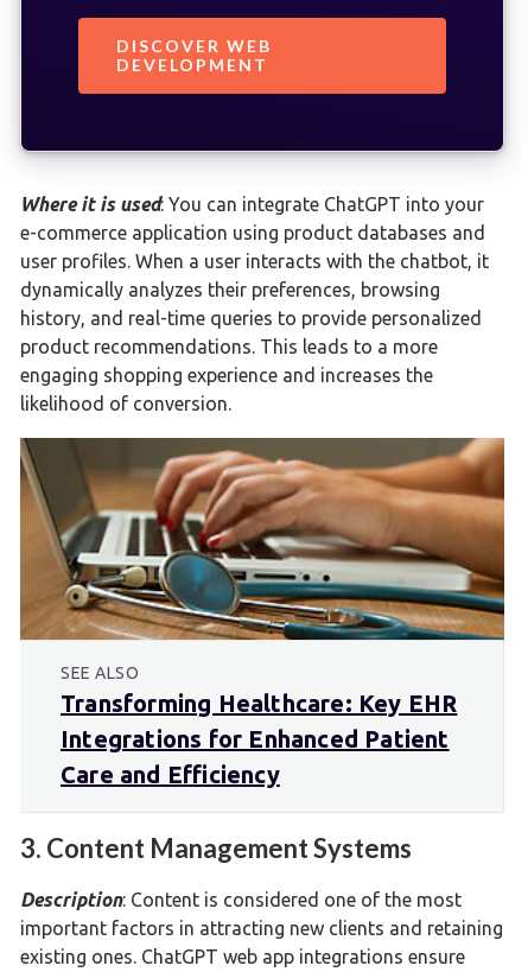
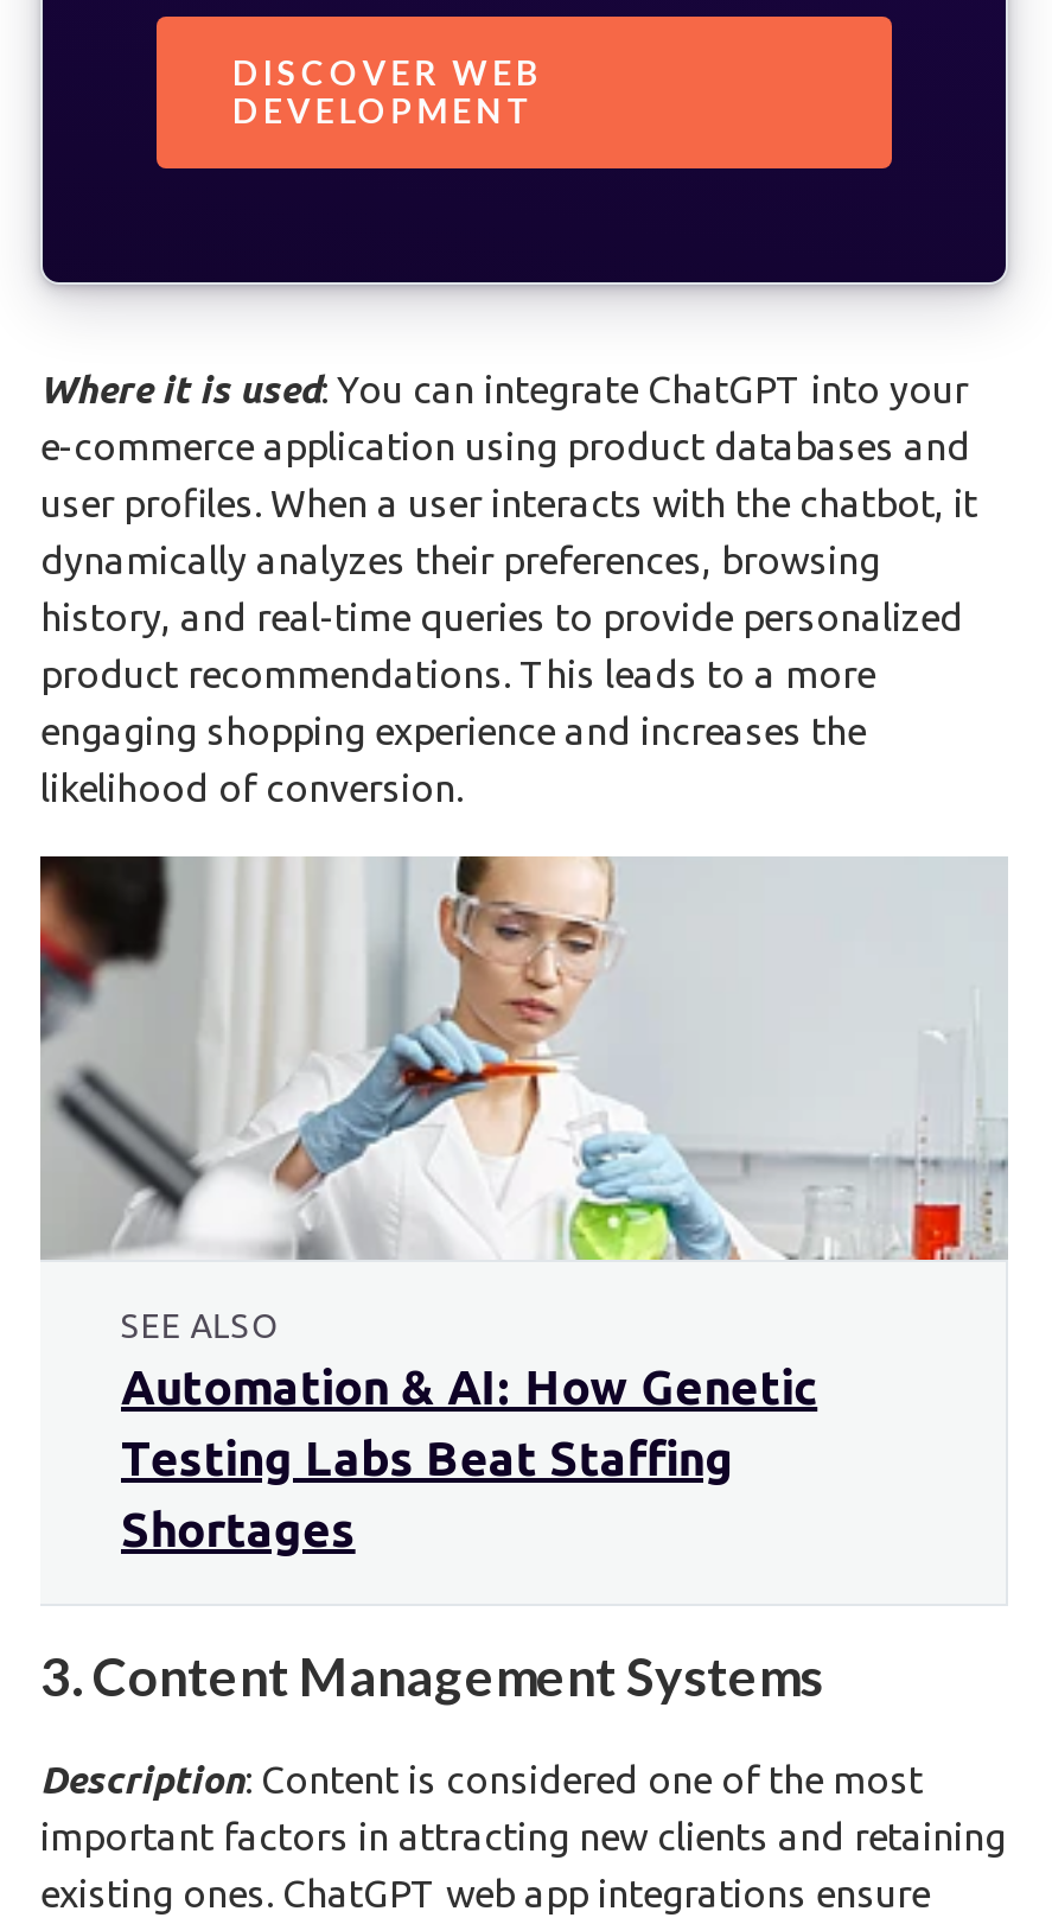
- [image]
+ [image]

- Transforming Healthcare: Key EHR
- Integrations for Enhanced Patient
- Care and Efficiency
+ Automation & AI: How Genetic
+ Testing Labs Beat Staffing
+ Shortages
